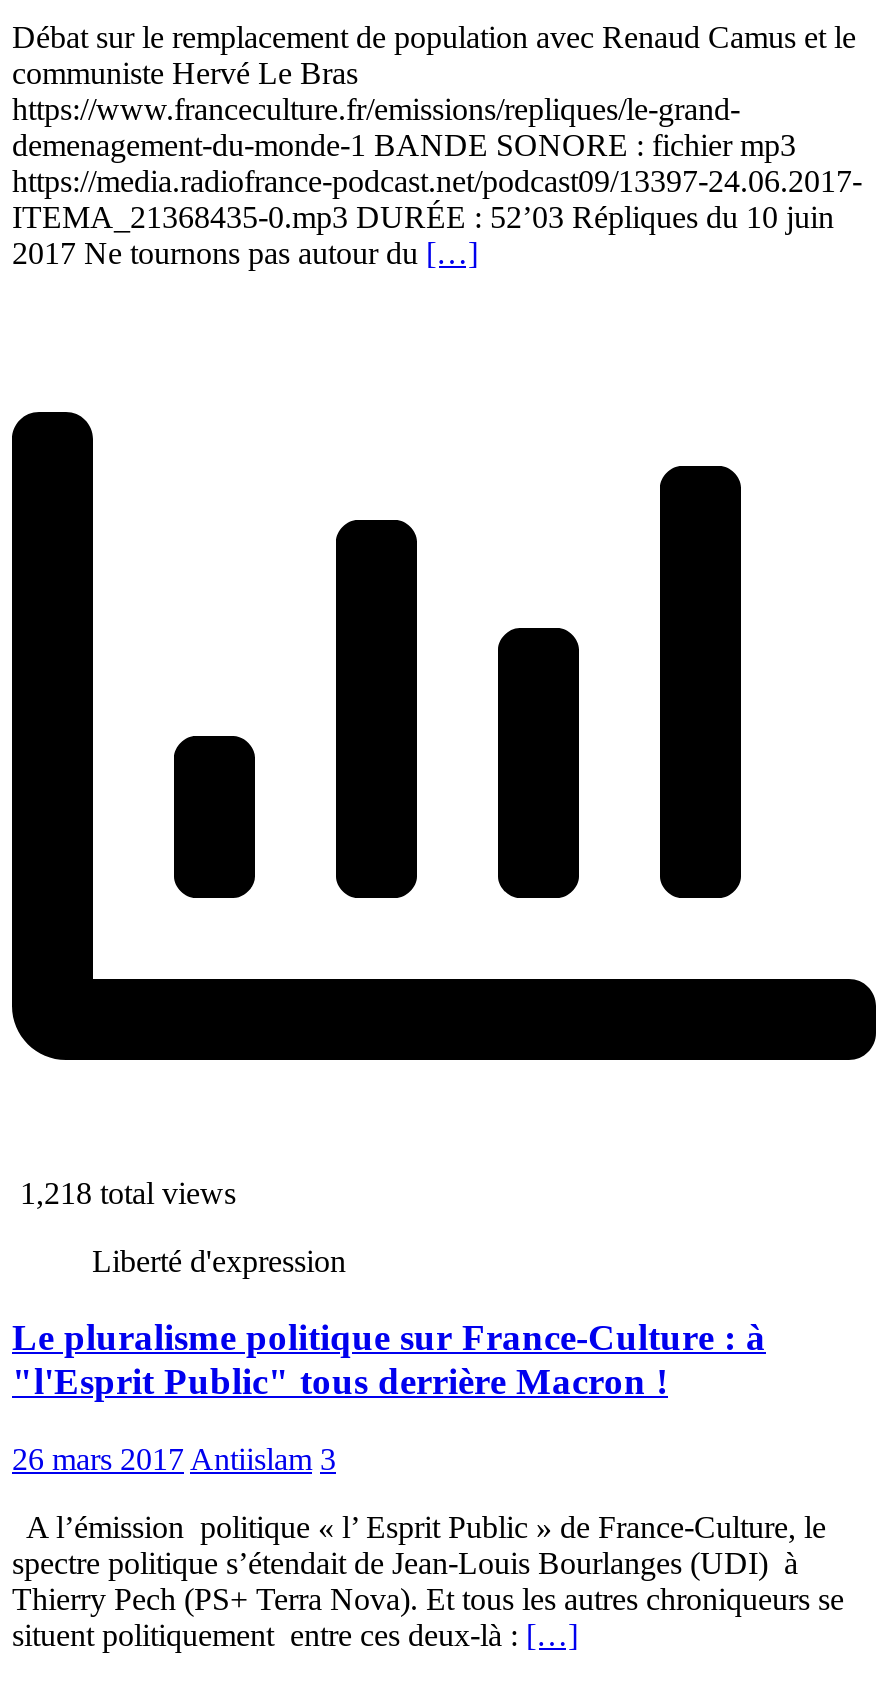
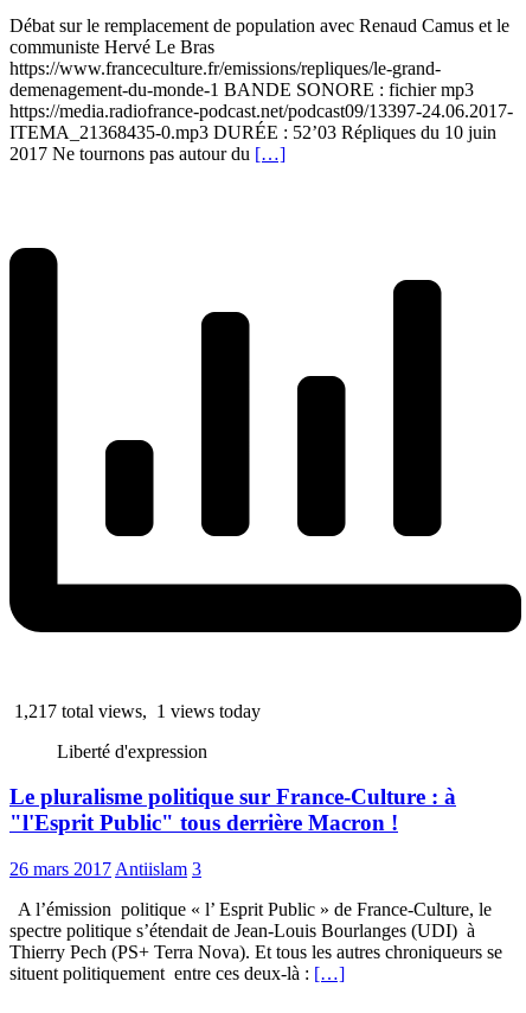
- 1,218 total views
+ 1,217 total views, 1 views today
